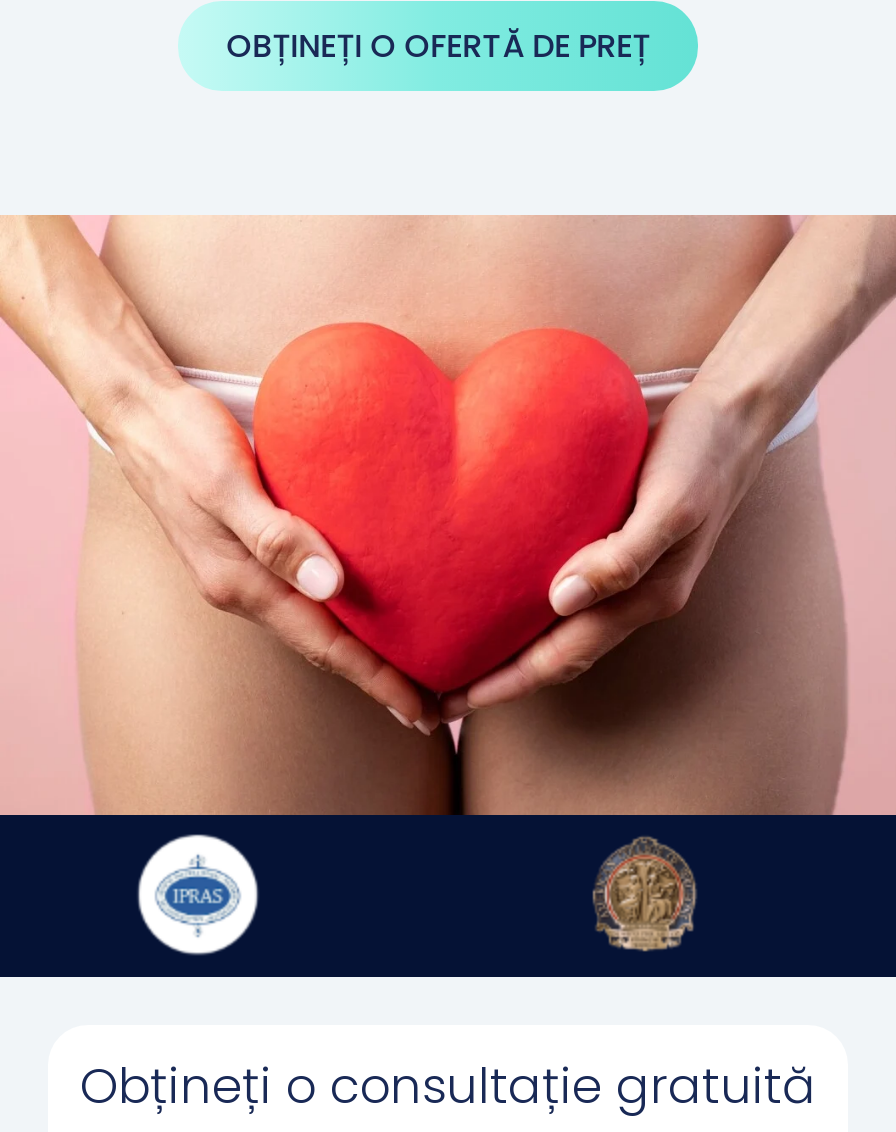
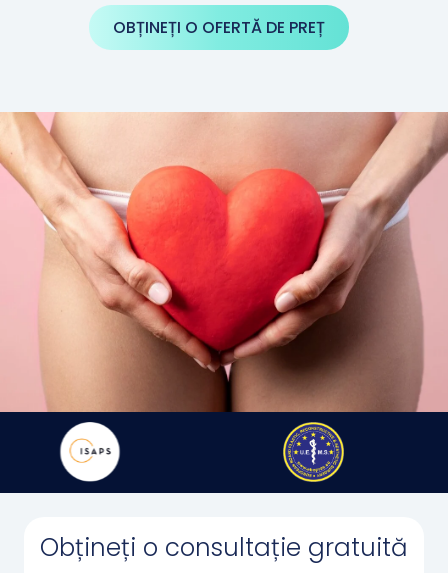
- [image]
+ [image]

- [image]
+ [image]
